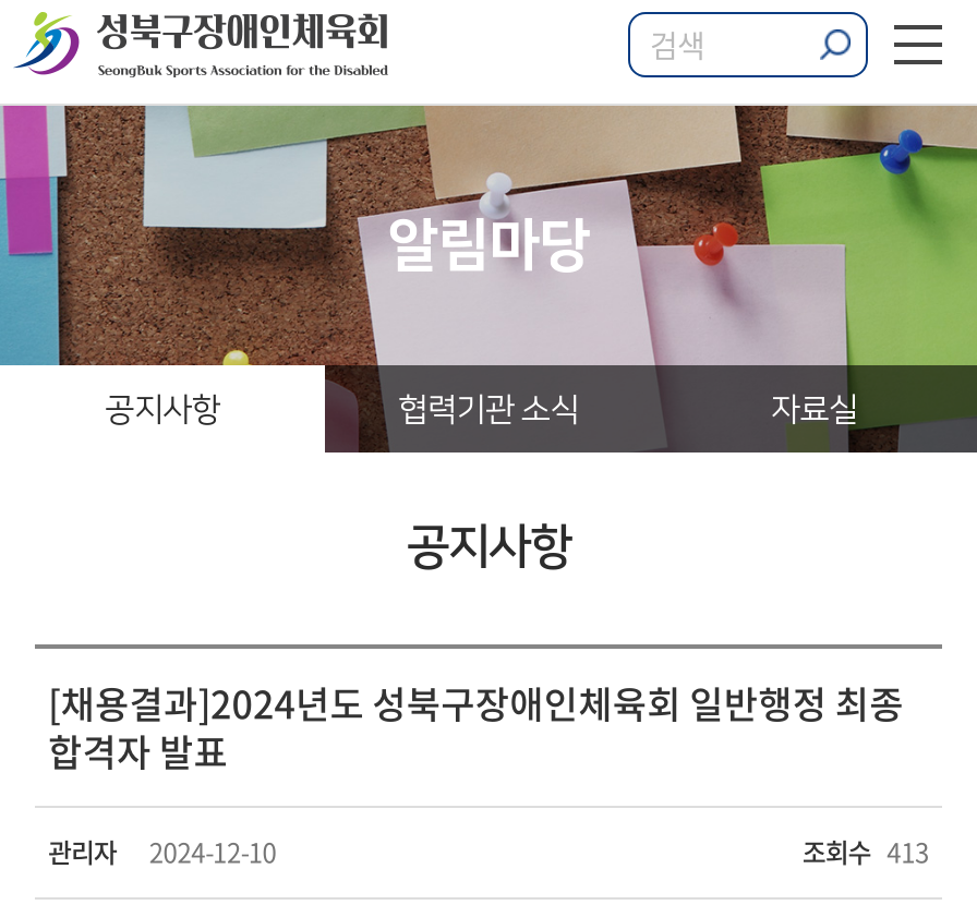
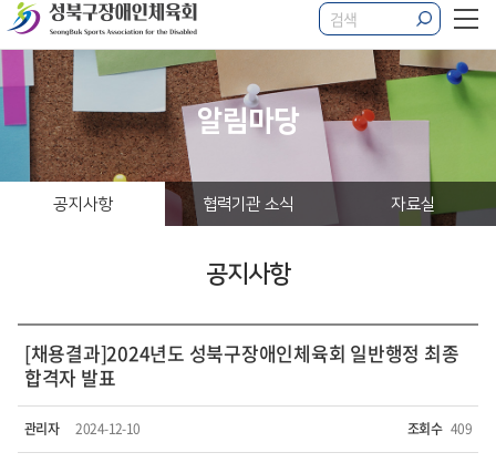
- 조회수 413
+ 조회수 409
